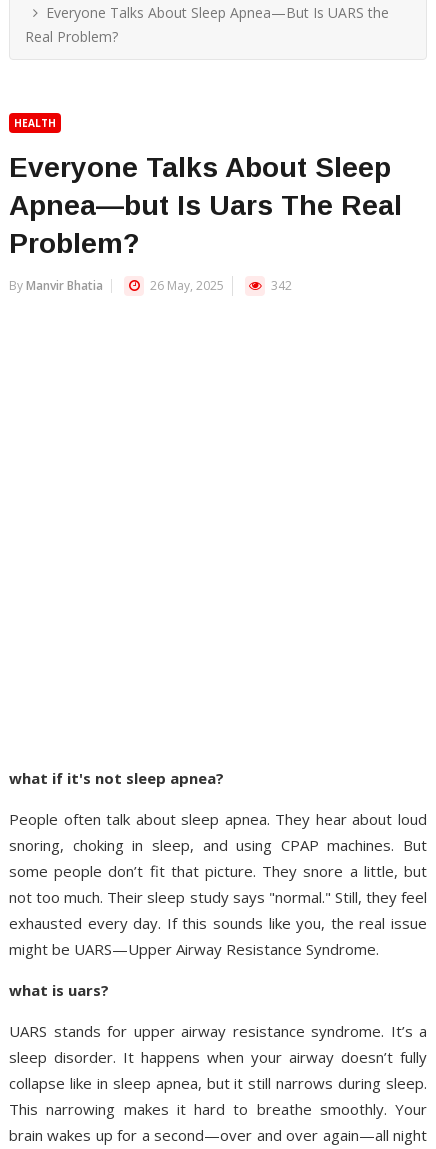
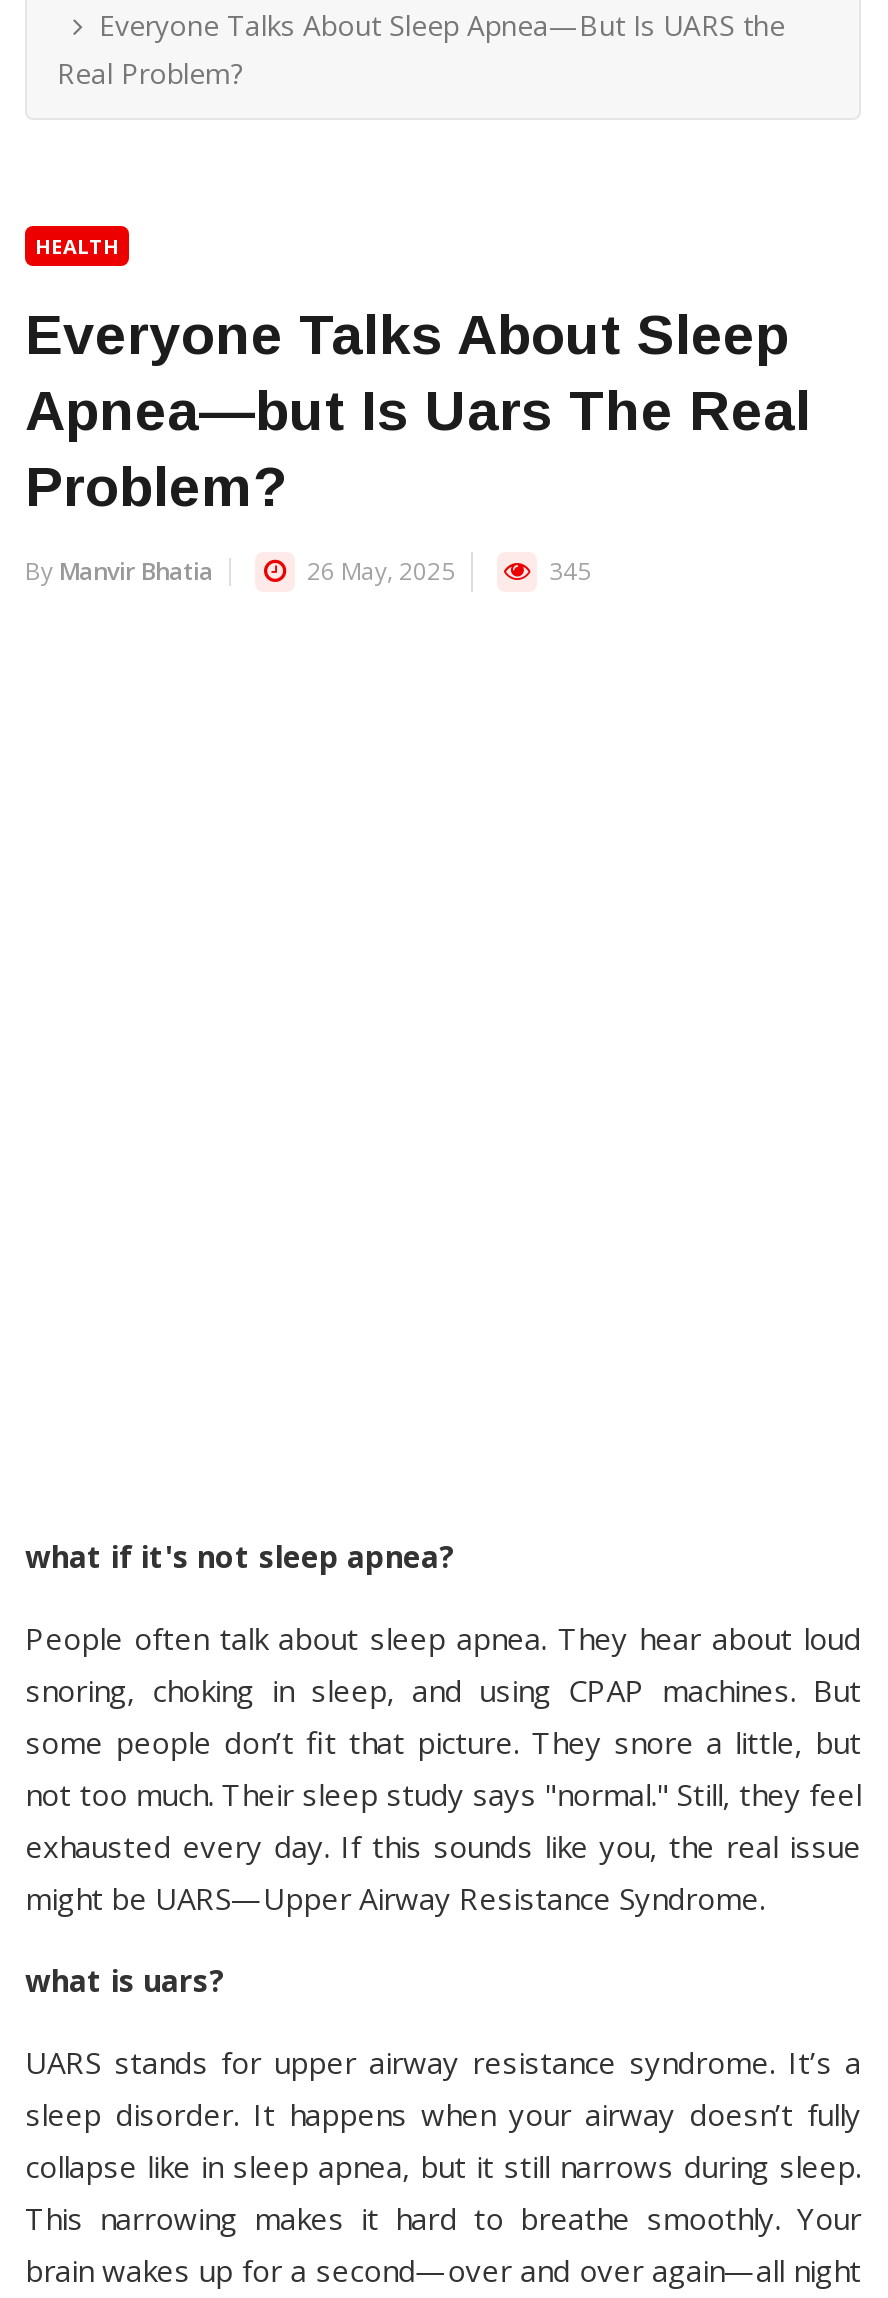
- 342
+ 345
